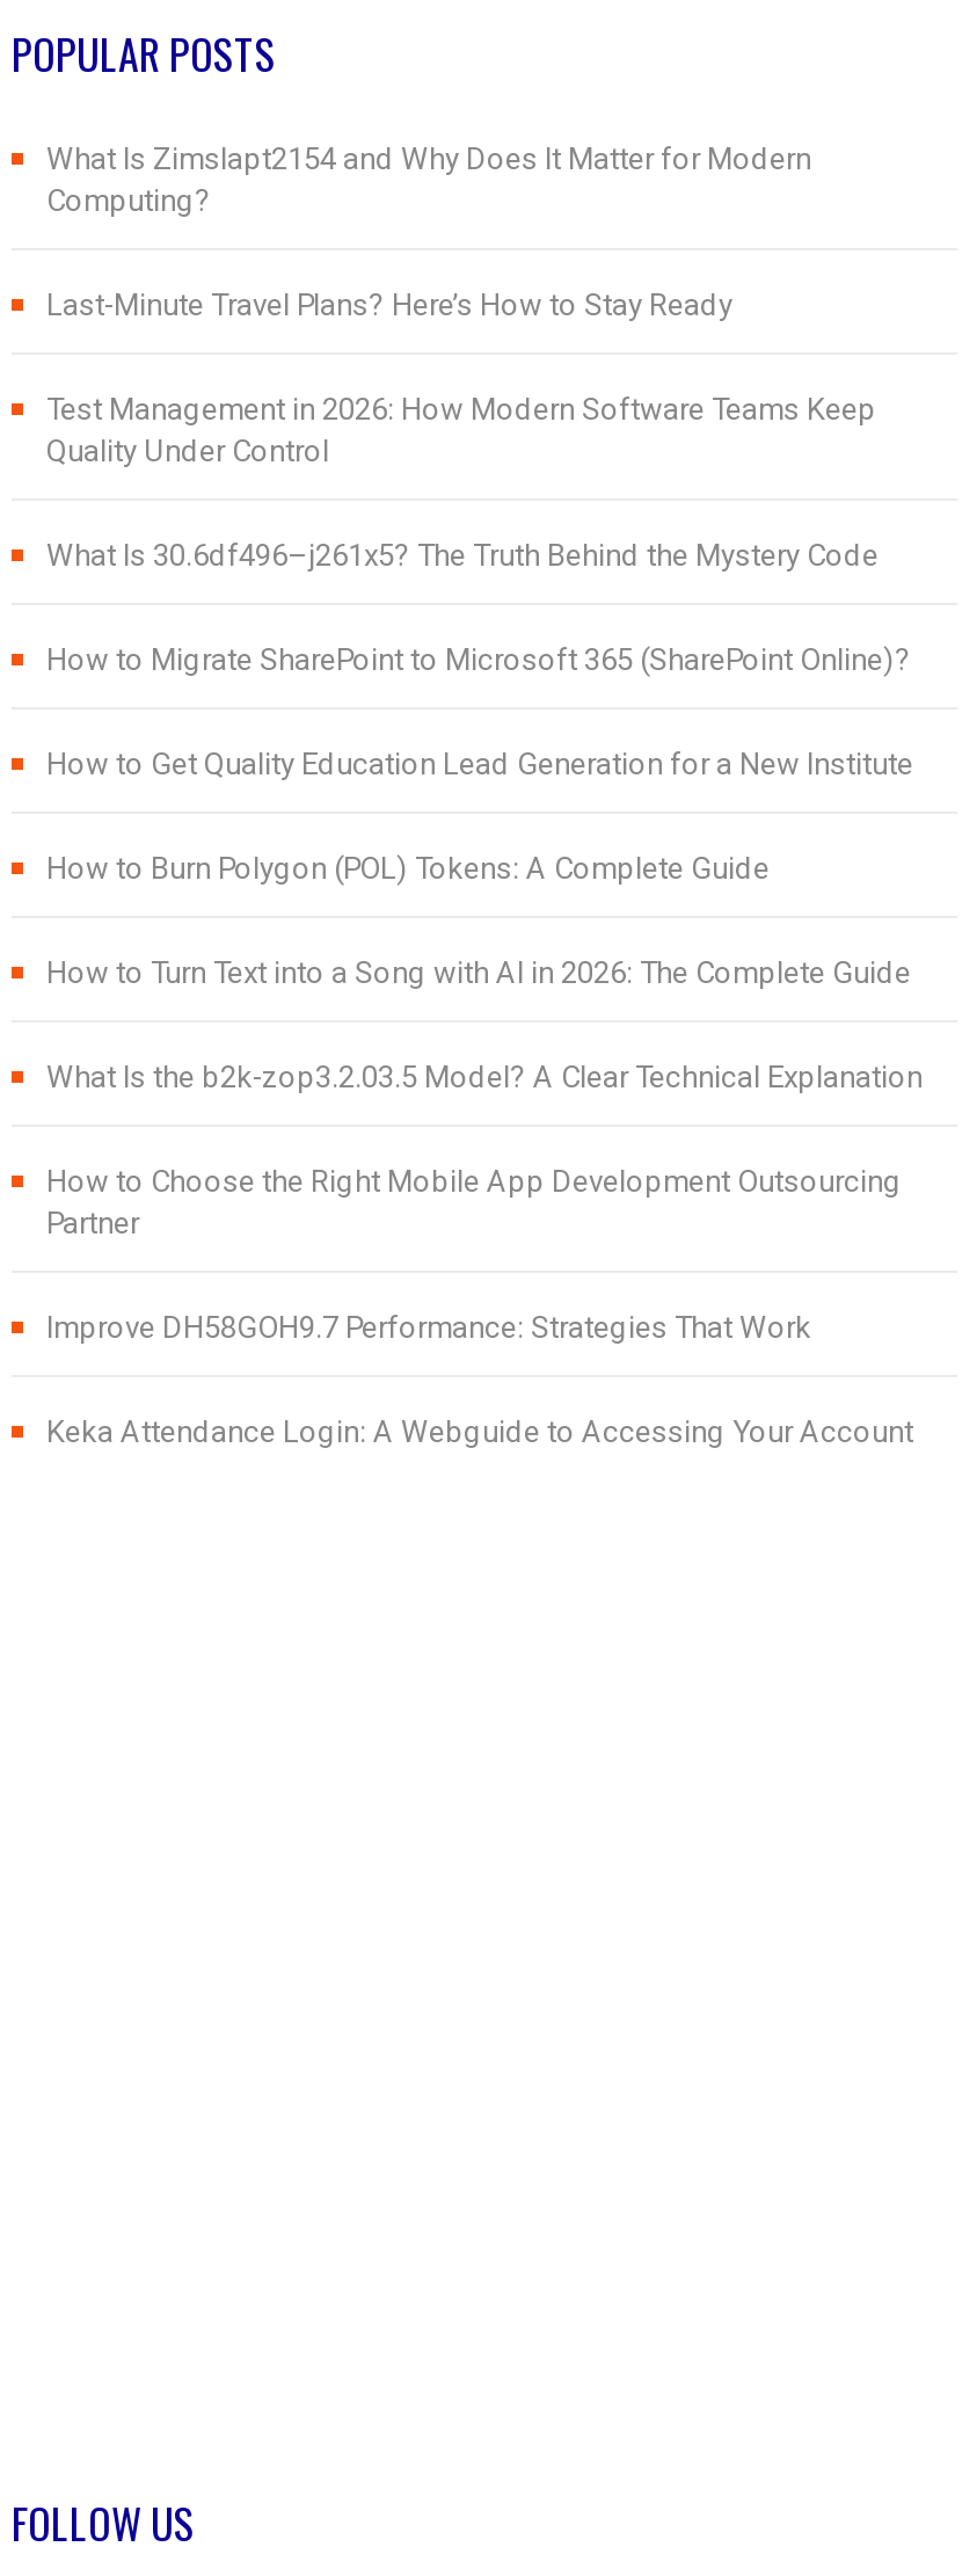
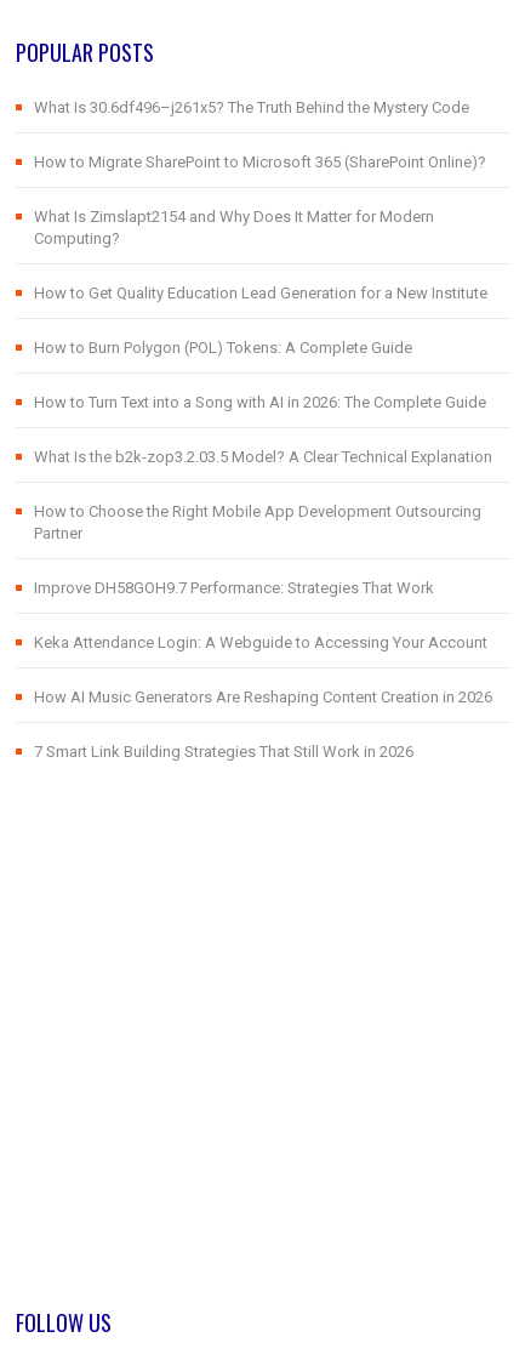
moved down: What Is Zimslapt2154 and Why Does It Matter for Modern | Computing?

- Last-Minute Travel Plans? Here’s How to Stay Ready
- Test Management in 2026: How Modern Software Teams Keep
- Quality Under Control

moved up: What Is 30.6df496–j261x5? The Truth Behind the Mystery Code | How to Migrate SharePoint to Microsoft 365 (SharePoint Online)?

moved up: How to Get Quality Education Lead Generation for a New Institute | How to Burn Polygon (POL) Tokens: A Complete Guide | How to Turn Text into a Song with AI in 2026: The Complete Guide | What Is the b2k-zop3.2.03.5 Model? A Clear Technical Explanation | How to Choose the Right Mobile App Development Outsourcing | Partner | Improve DH58GOH9.7 Performance: Strategies That Work | Keka Attendance Login: A Webguide to Accessing Your Account

+ How AI Music Generators Are Reshaping Content Creation in 2026
+ 7 Smart Link Building Strategies That Still Work in 2026
